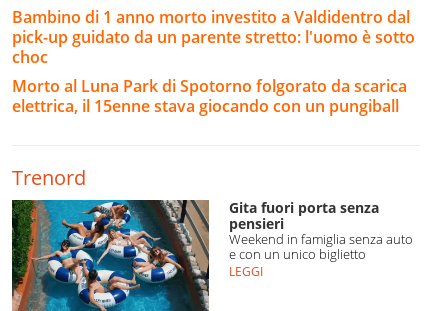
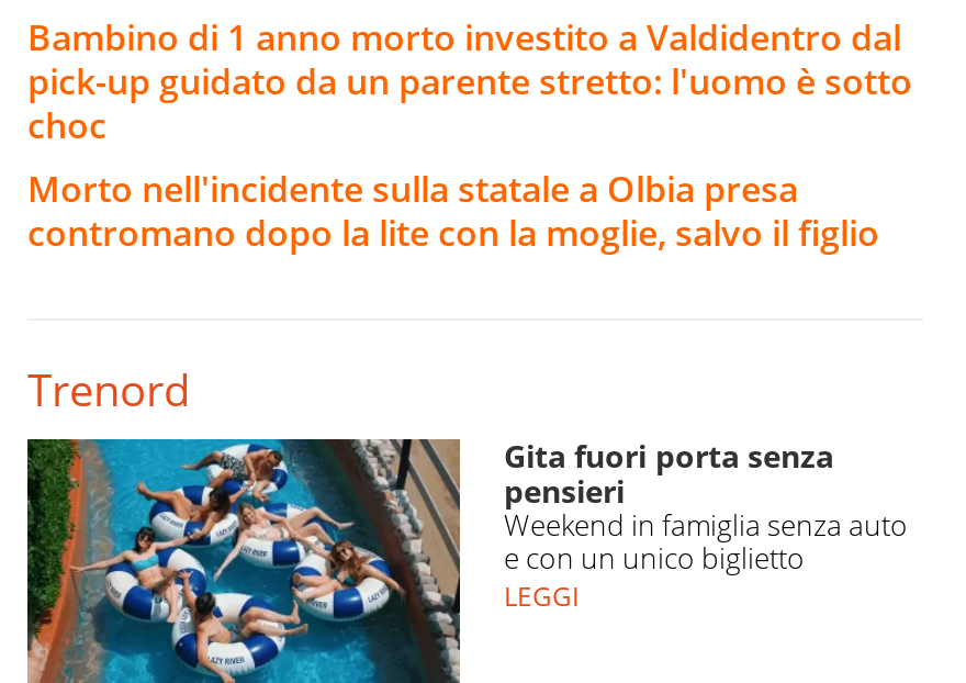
- Morto al Luna Park di Spotorno folgorato da scarica
- elettrica, il 15enne stava giocando con un pungiball
+ Morto nell'incidente sulla statale a Olbia presa
+ contromano dopo la lite con la moglie, salvo il figlio
